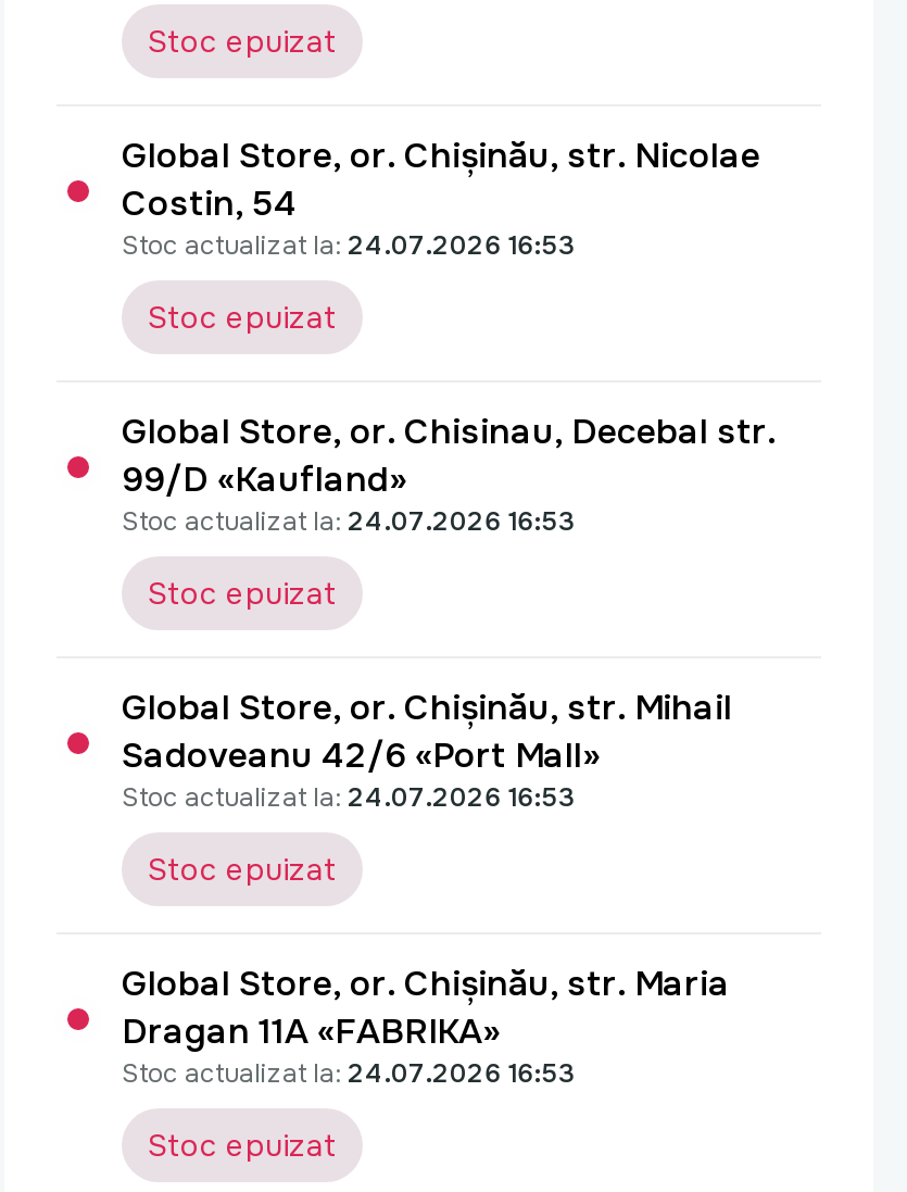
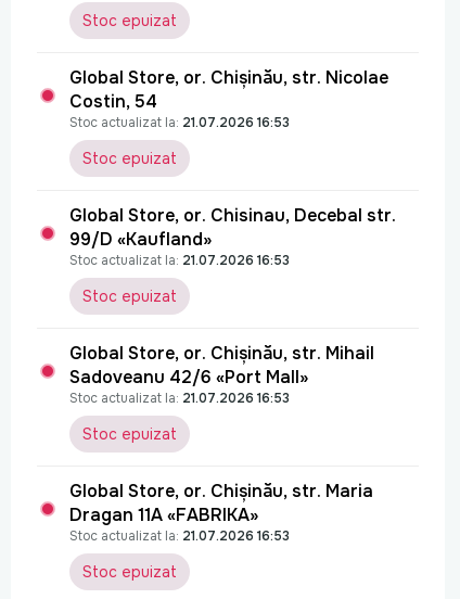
- Stoc actualizat la: 24.07.2026 16:53
+ Stoc actualizat la: 21.07.2026 16:53

- Stoc actualizat la: 24.07.2026 16:53
+ Stoc actualizat la: 21.07.2026 16:53

- Stoc actualizat la: 24.07.2026 16:53
+ Stoc actualizat la: 21.07.2026 16:53

- Stoc actualizat la: 24.07.2026 16:53
+ Stoc actualizat la: 21.07.2026 16:53
